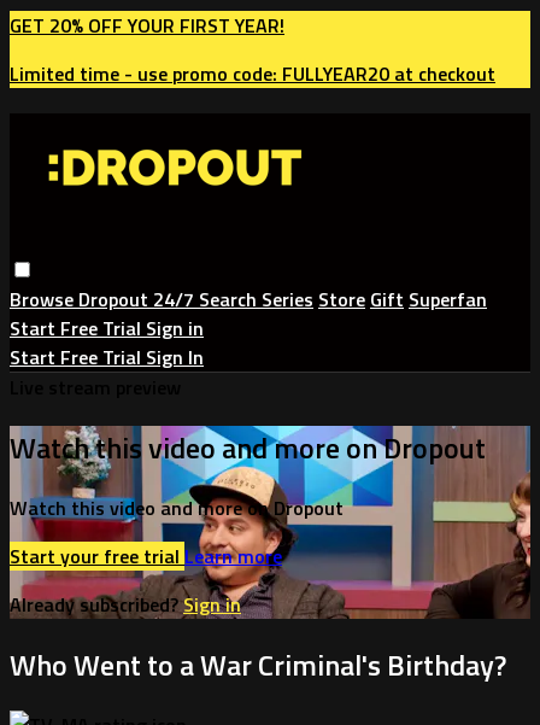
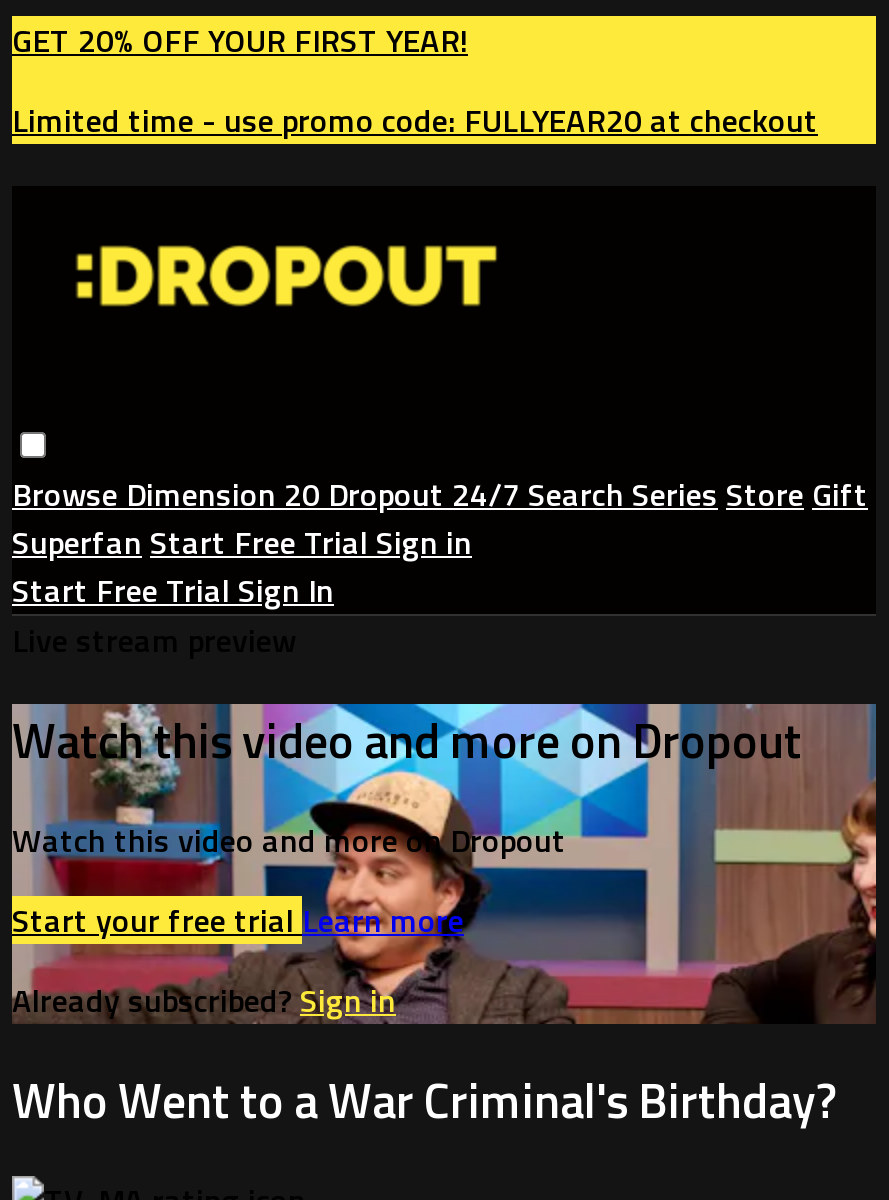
- Browse Dropout 24/7 Search Series Store Gift Superfan
- Start Free Trial Sign in
+ Browse Dimension 20 Dropout 24/7 Search Series Store Gift
+ Superfan Start Free Trial Sign in
